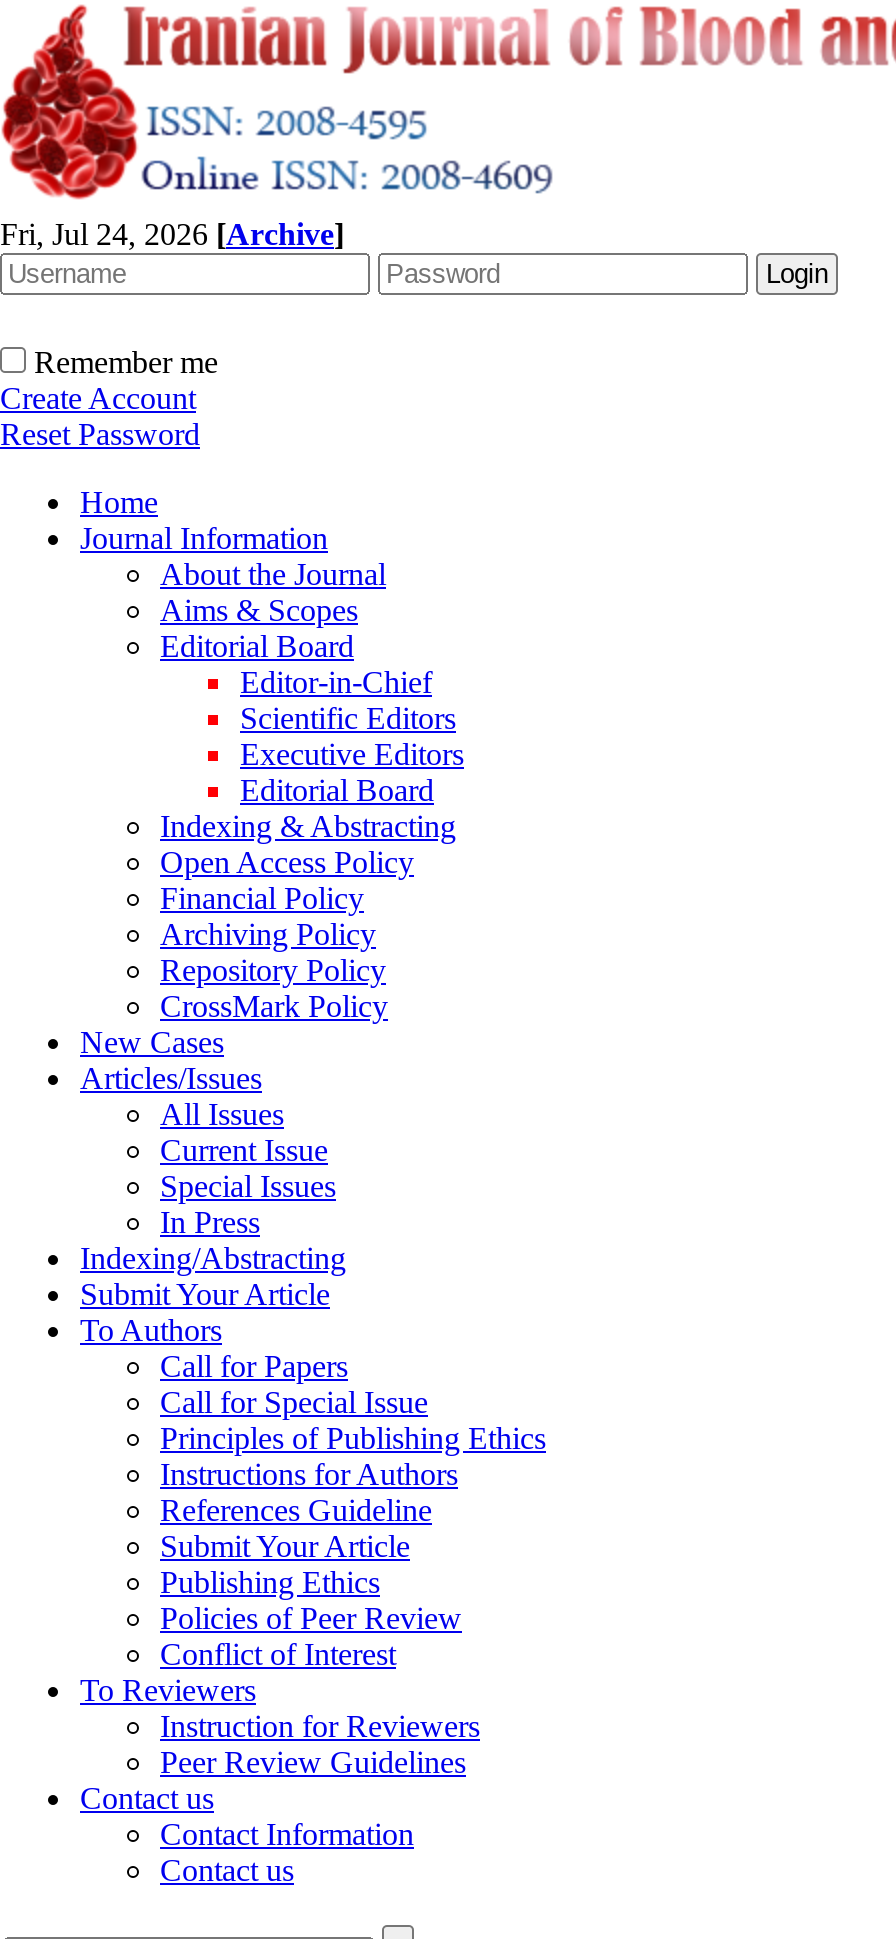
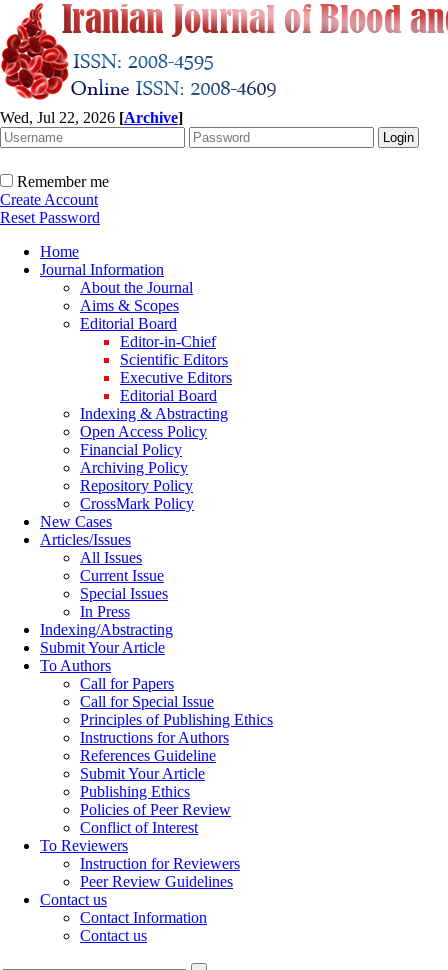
- Fri, Jul 24, 2026 [Archive]
+ Wed, Jul 22, 2026 [Archive]
